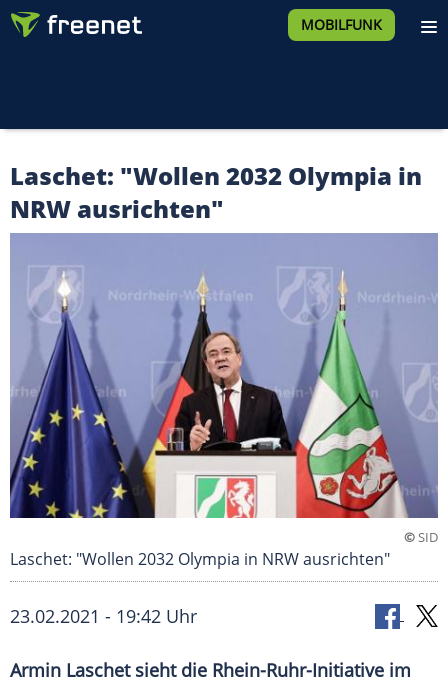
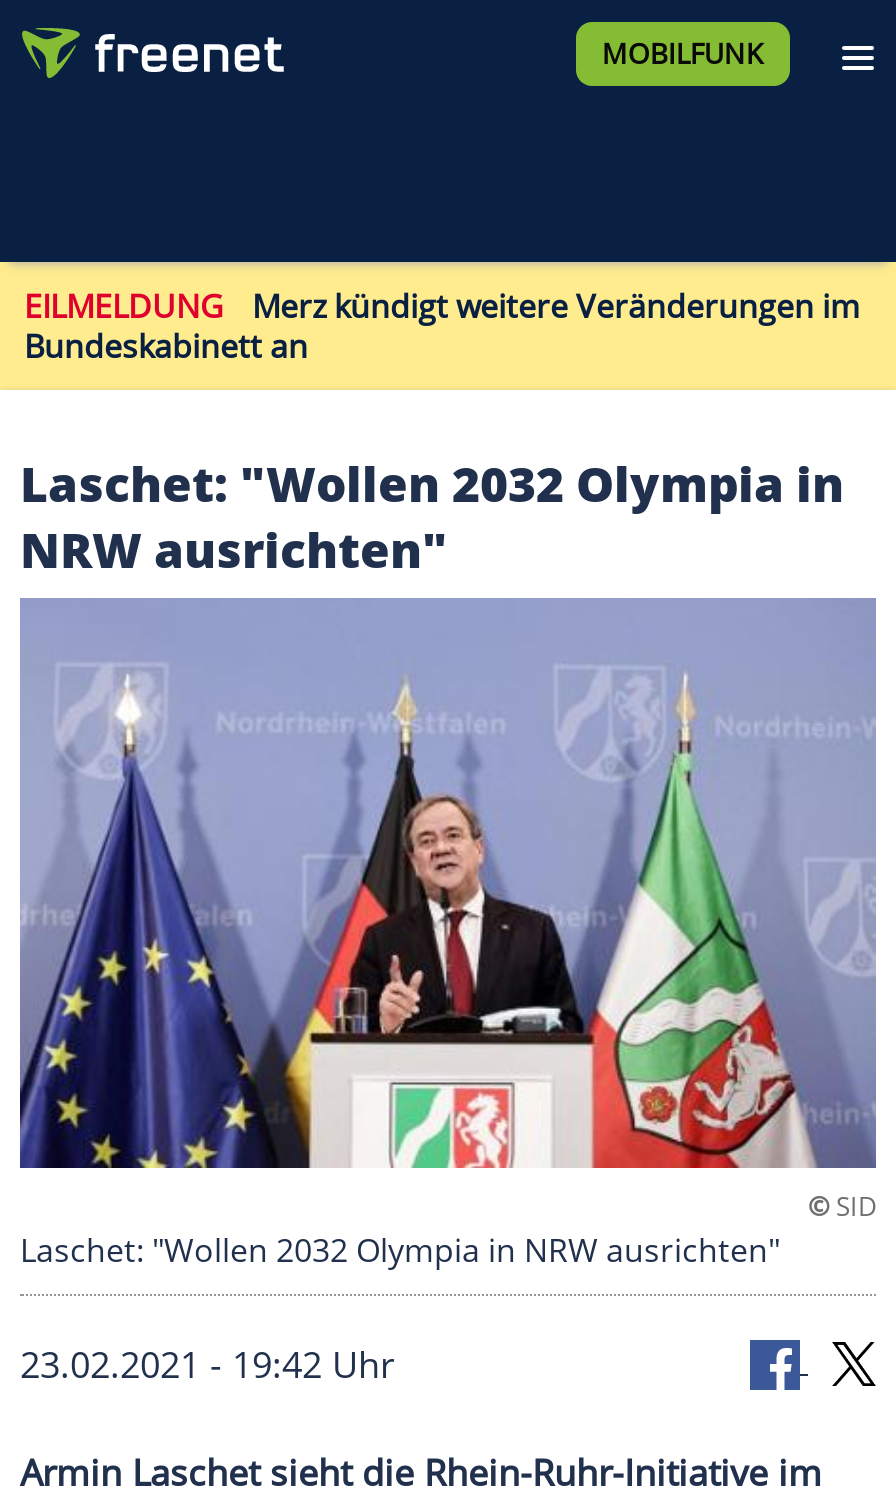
+ EILMELDUNG Merz kündigt weitere Veränderungen im
+ Bundeskabinett an
